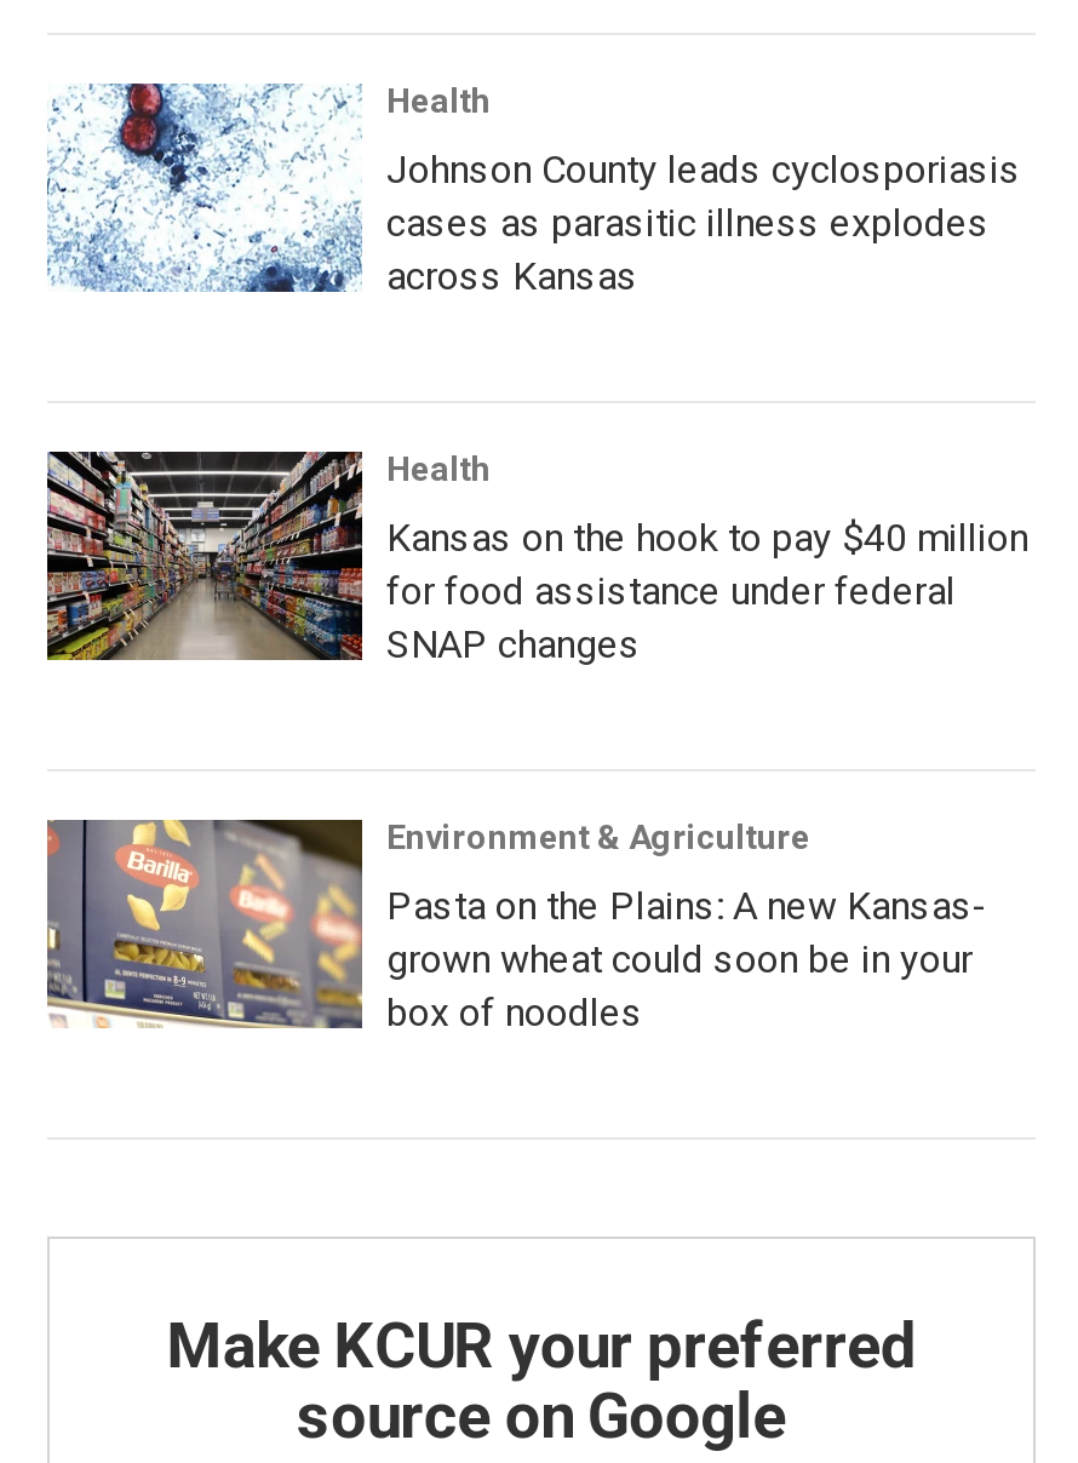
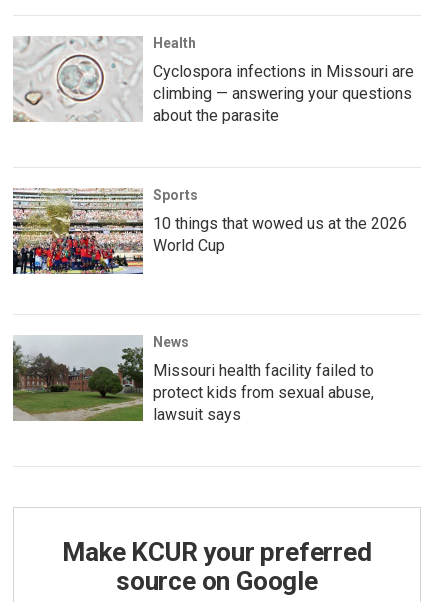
- [image]
- Johnson County leads cyclosporiasis
- cases as parasitic illness explodes
- across Kansas
+ [image]
+ Cyclospora infections in Missouri are
+ climbing — answering your questions
+ about the parasite

- [image]
- Health
+ [image]
+ Sports

- Kansas on the hook to pay $40 million
- for food assistance under federal
- SNAP changes
+ 10 things that wowed us at the 2026
+ World Cup

- [image]
- Environment & Agriculture
+ [image]
+ News

- Pasta on the Plains: A new Kansas-
- grown wheat could soon be in your
- box of noodles
+ Missouri health facility failed to
+ protect kids from sexual abuse,
+ lawsuit says
